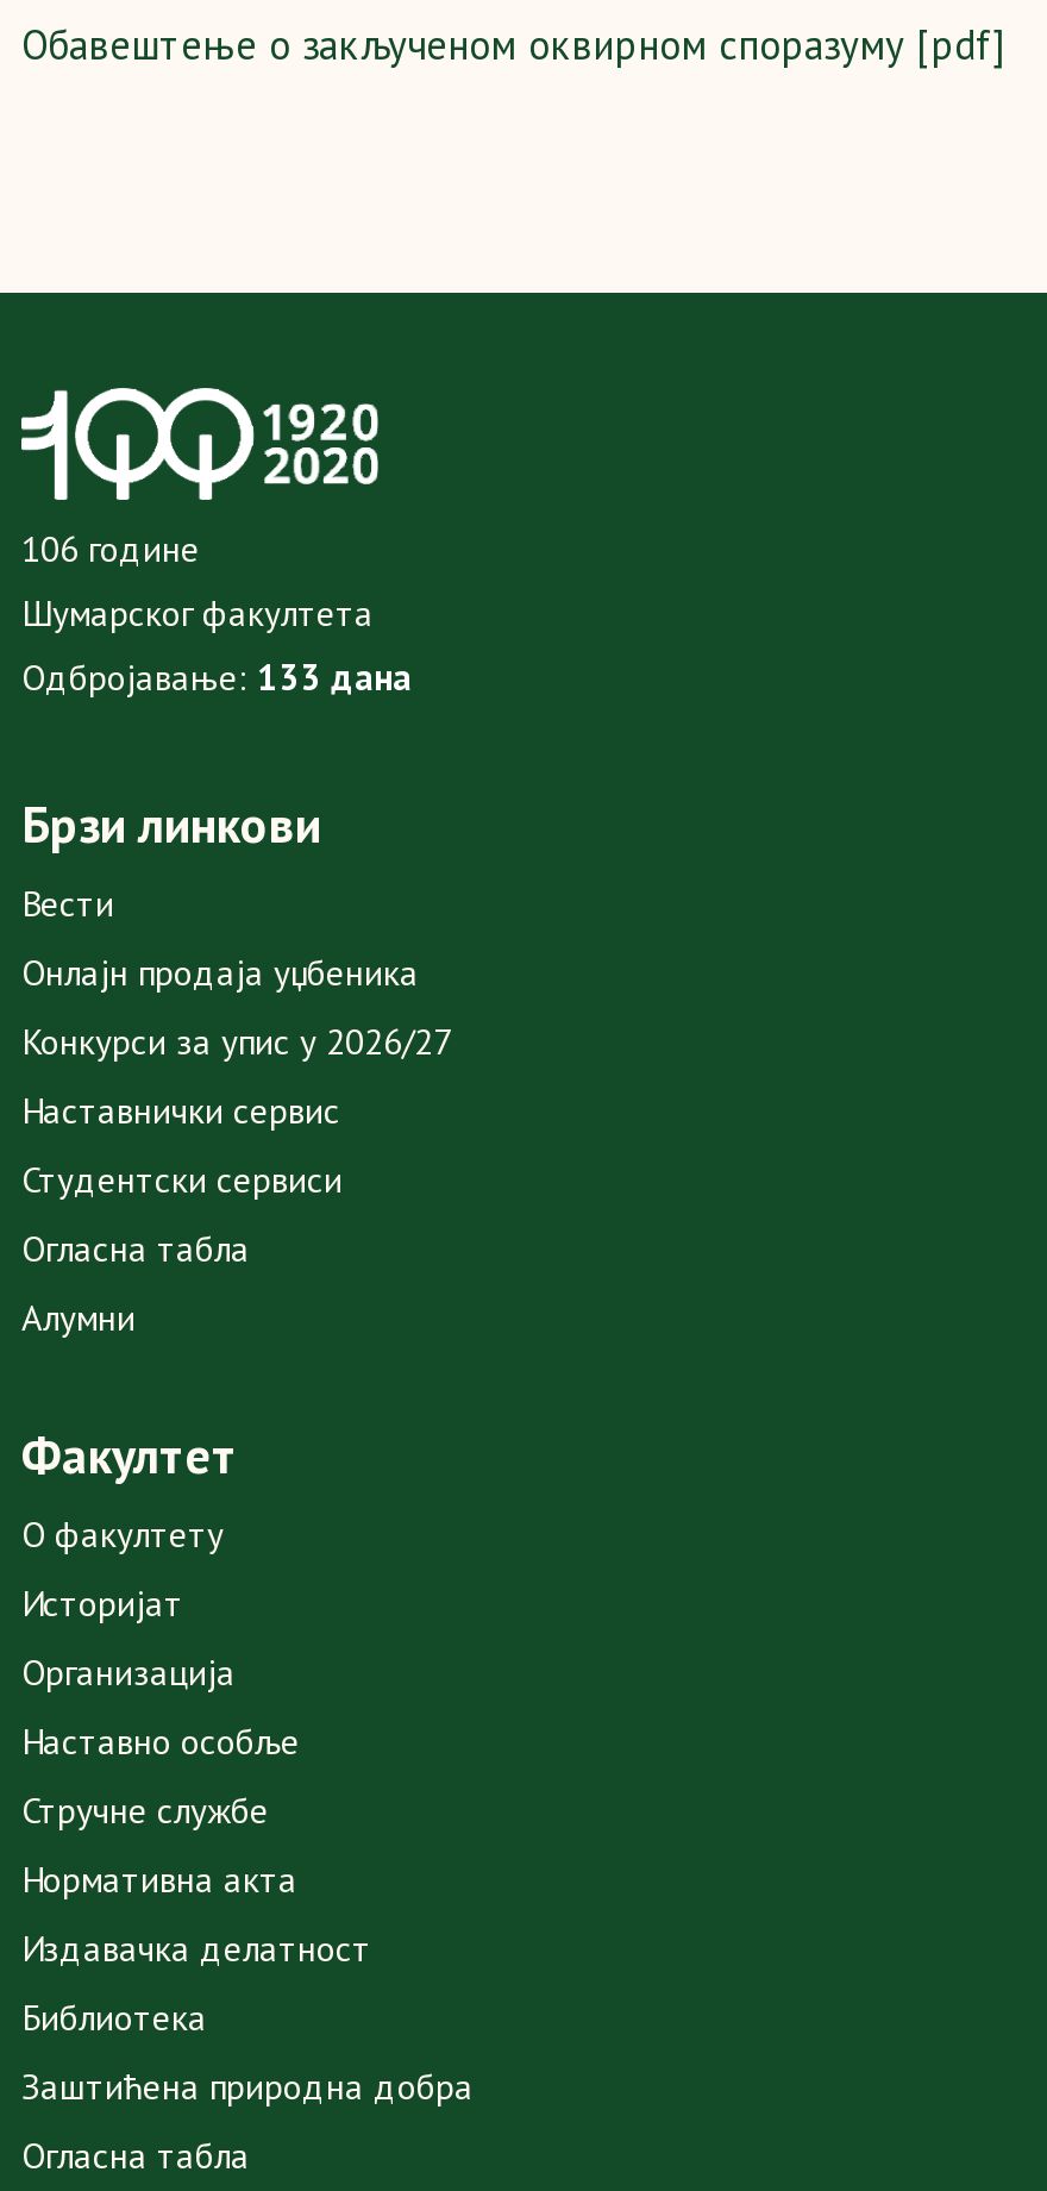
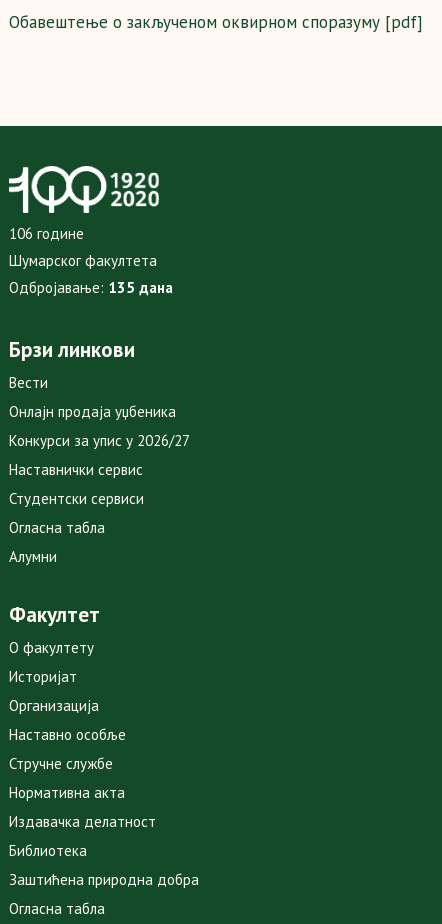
- Одбројавање: 133 дана
+ Одбројавање: 135 дана
